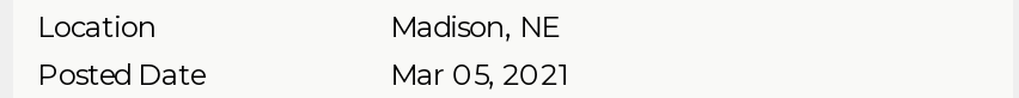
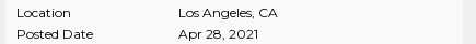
- Madison, NE
+ Los Angeles, CA

- Mar 05, 2021
+ Apr 28, 2021
